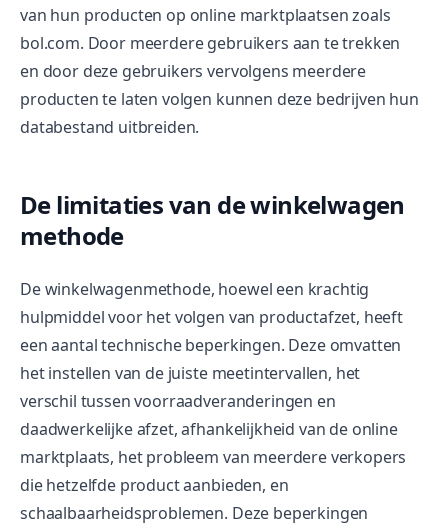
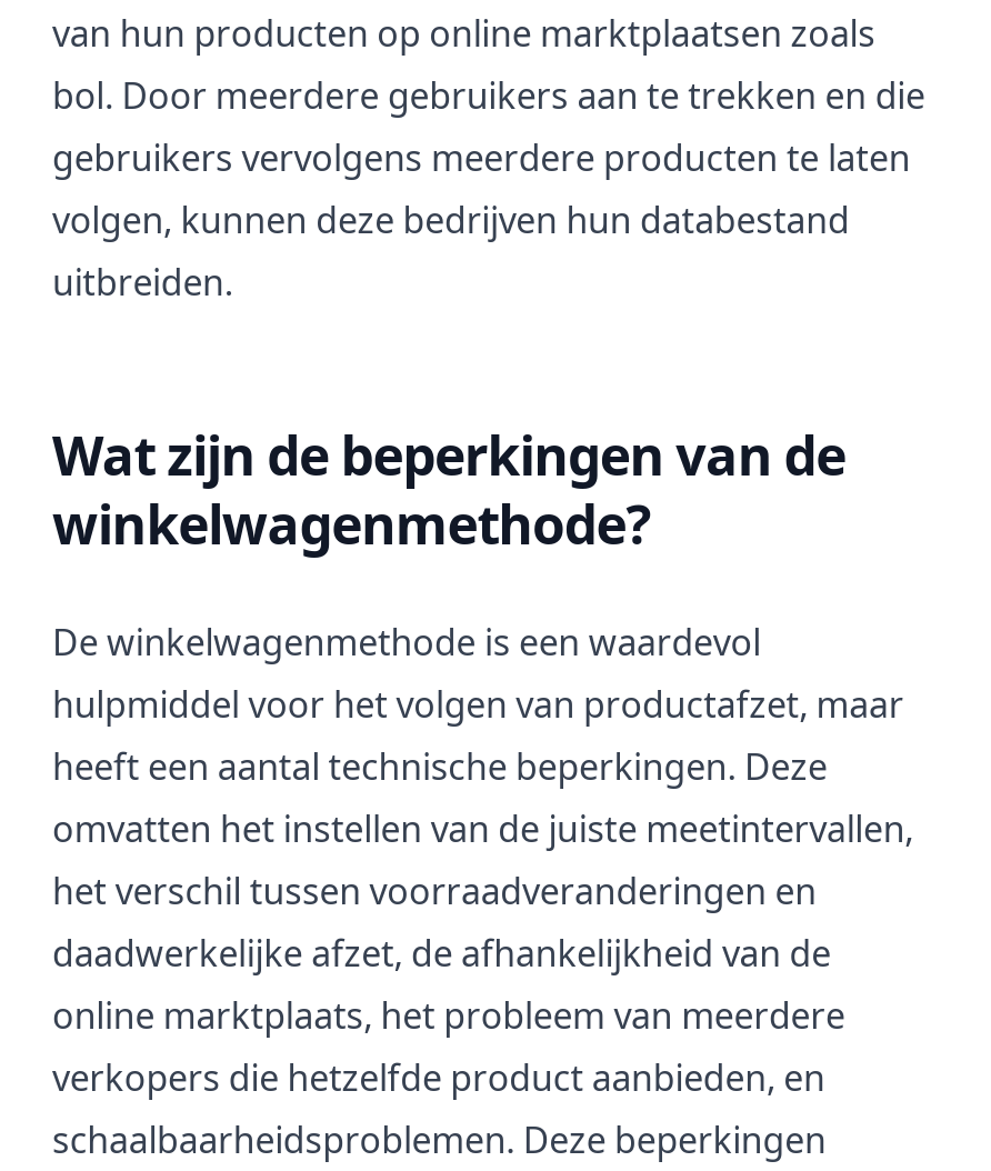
- bol.com. Door meerdere gebruikers aan te trekken
- en door deze gebruikers vervolgens meerdere
- producten te laten volgen kunnen deze bedrijven hun
- databestand uitbreiden.
+ bol. Door meerdere gebruikers aan te trekken en die
+ gebruikers vervolgens meerdere producten te laten
+ volgen, kunnen deze bedrijven hun databestand
+ uitbreiden.

- De limitaties van de winkelwagen
- methode
+ Wat zijn de beperkingen van de
+ winkelwagenmethode?

- De winkelwagenmethode, hoewel een krachtig
- hulpmiddel voor het volgen van productafzet, heeft
- een aantal technische beperkingen. Deze omvatten
- het instellen van de juiste meetintervallen, het
- verschil tussen voorraadveranderingen en
- daadwerkelijke afzet, afhankelijkheid van de online
- marktplaats, het probleem van meerdere verkopers
- die hetzelfde product aanbieden, en
+ De winkelwagenmethode is een waardevol
+ hulpmiddel voor het volgen van productafzet, maar
+ heeft een aantal technische beperkingen. Deze
+ omvatten het instellen van de juiste meetintervallen,
+ het verschil tussen voorraadveranderingen en
+ daadwerkelijke afzet, de afhankelijkheid van de
+ online marktplaats, het probleem van meerdere
+ verkopers die hetzelfde product aanbieden, en
